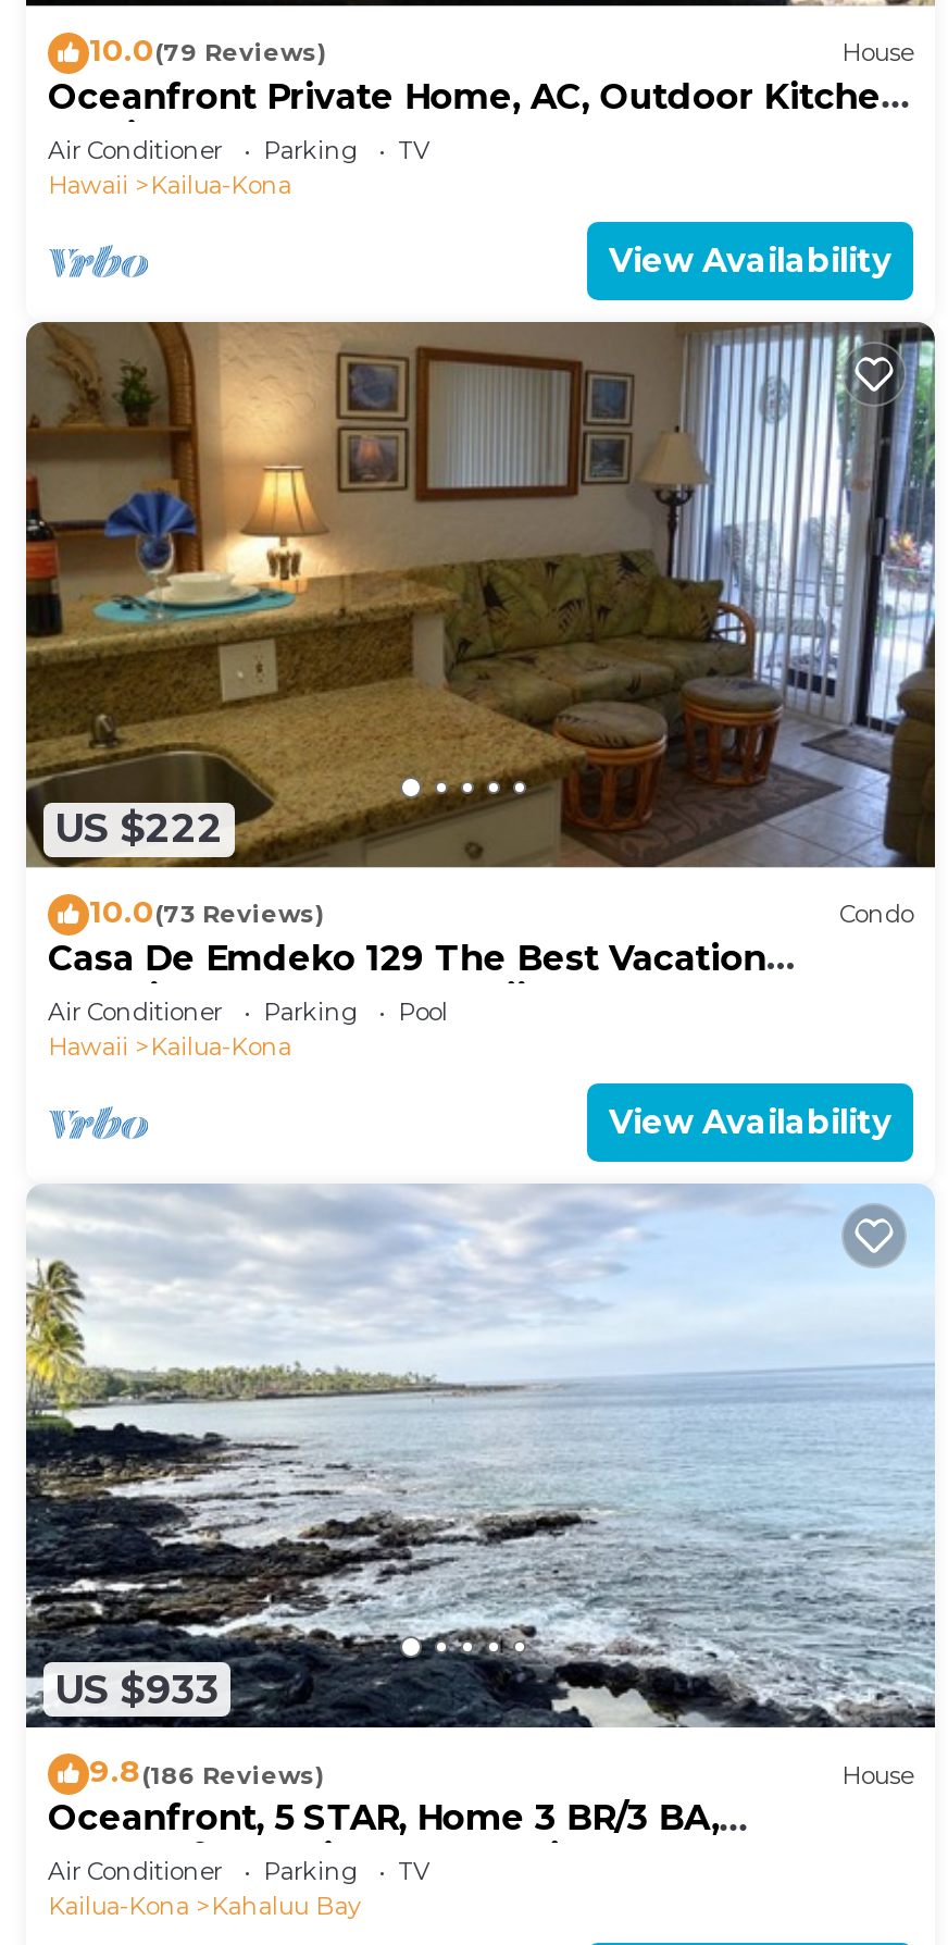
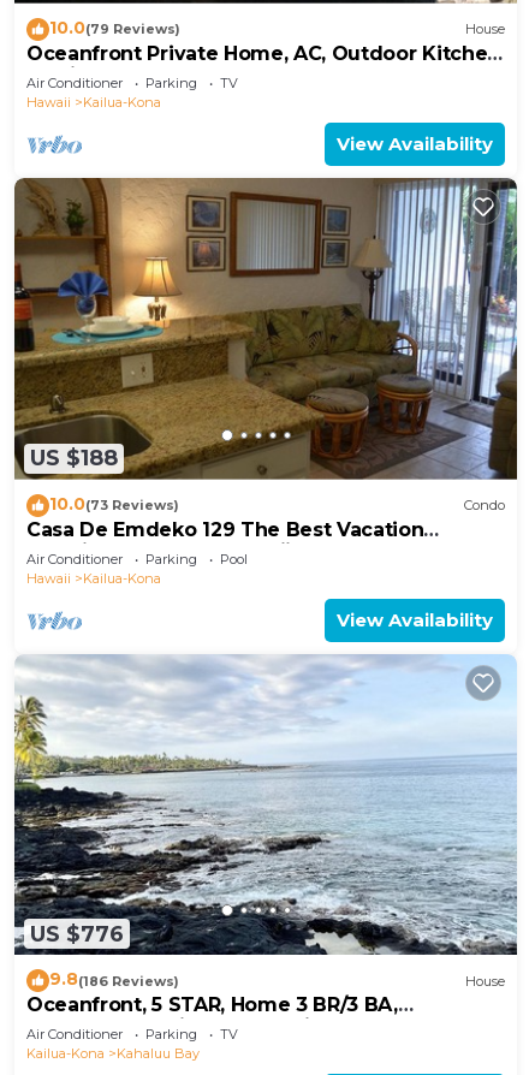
- US $222
+ US $188

- US $933
+ US $776
